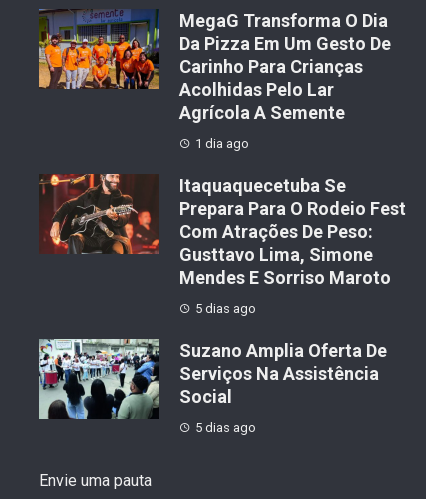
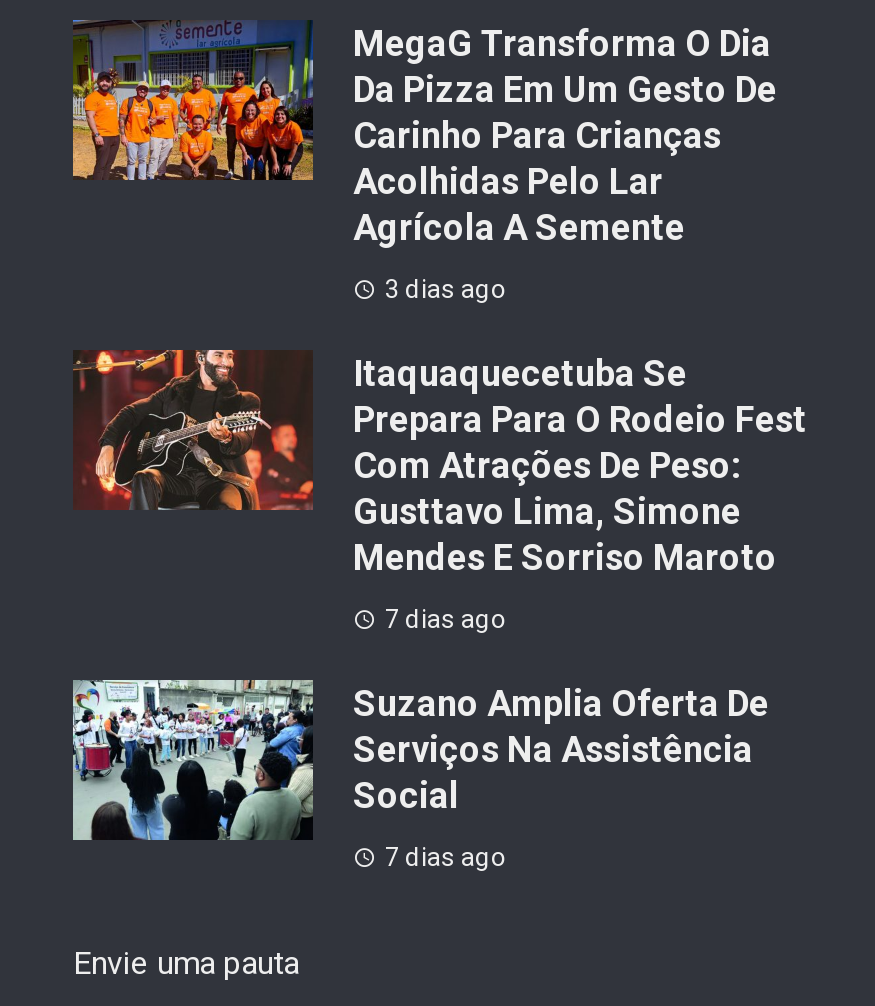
- 1 dia ago
+ 3 dias ago

- 5 dias ago
+ 7 dias ago

- 5 dias ago
+ 7 dias ago
